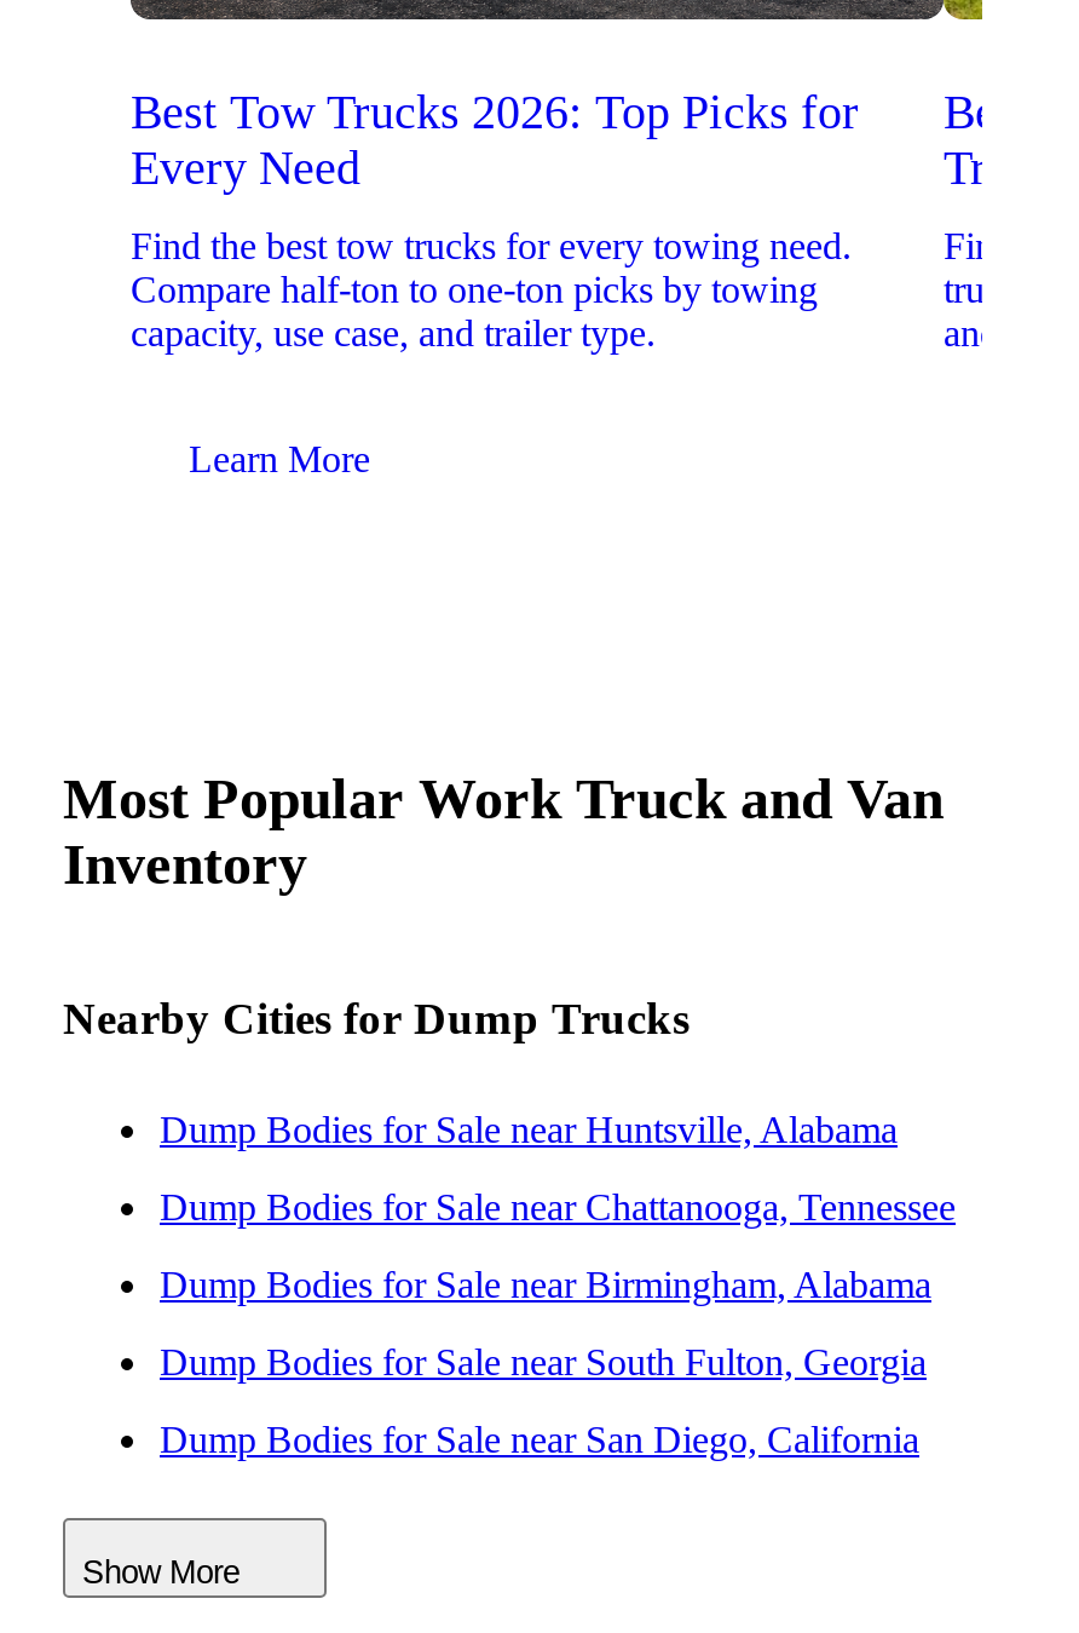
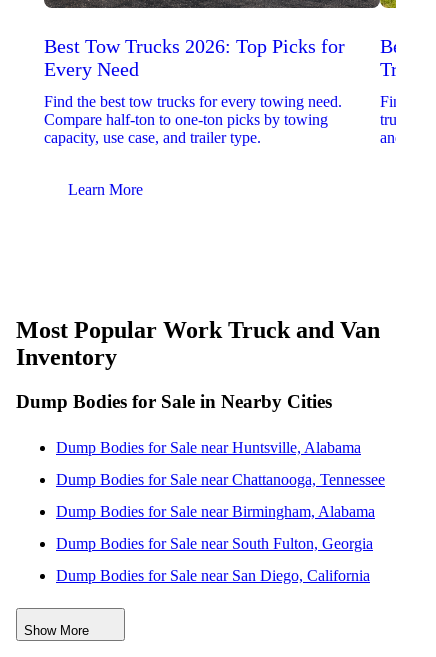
- Nearby Cities for Dump Trucks
+ Dump Bodies for Sale in Nearby Cities
